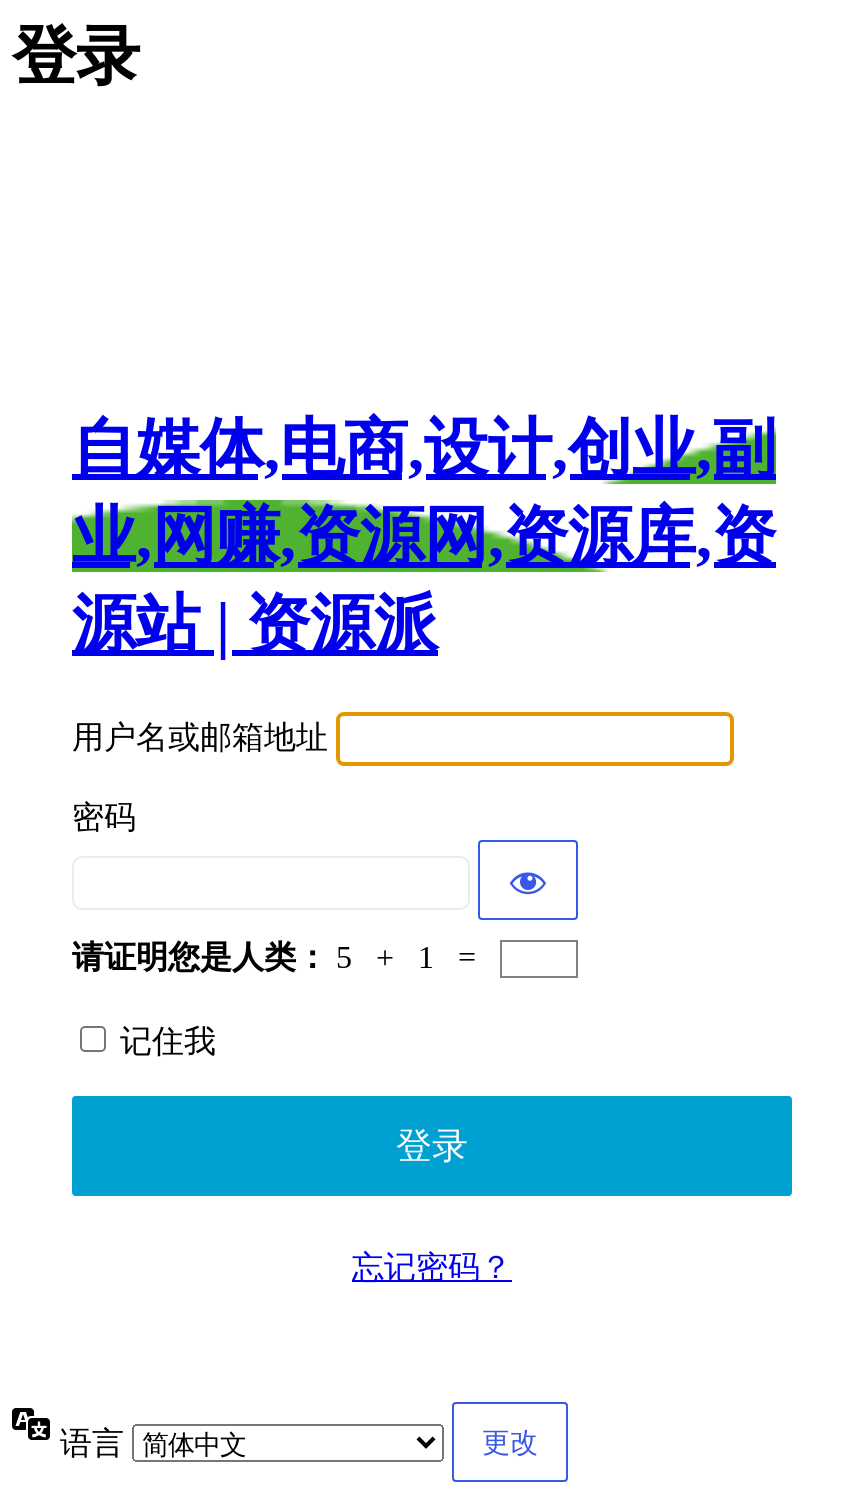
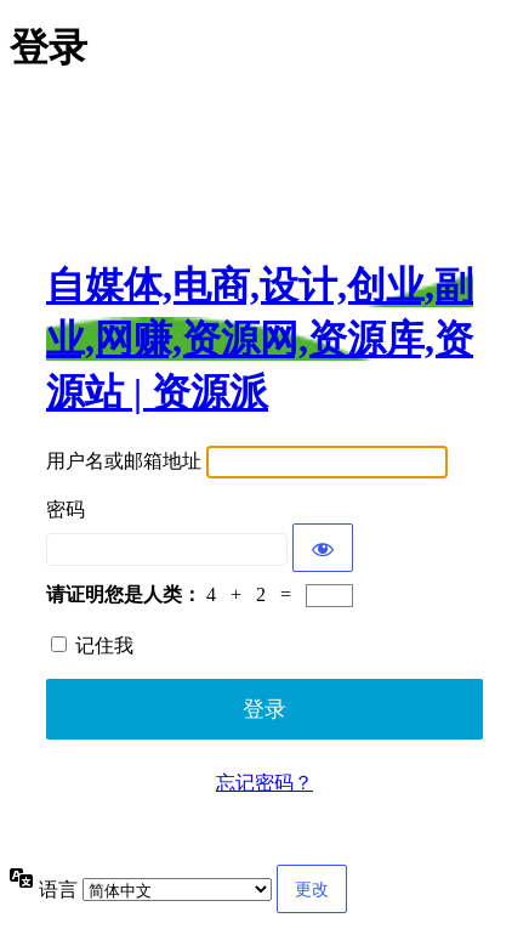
- 请证明您是人类：5 + 1 =
+ 请证明您是人类：4 + 2 =
